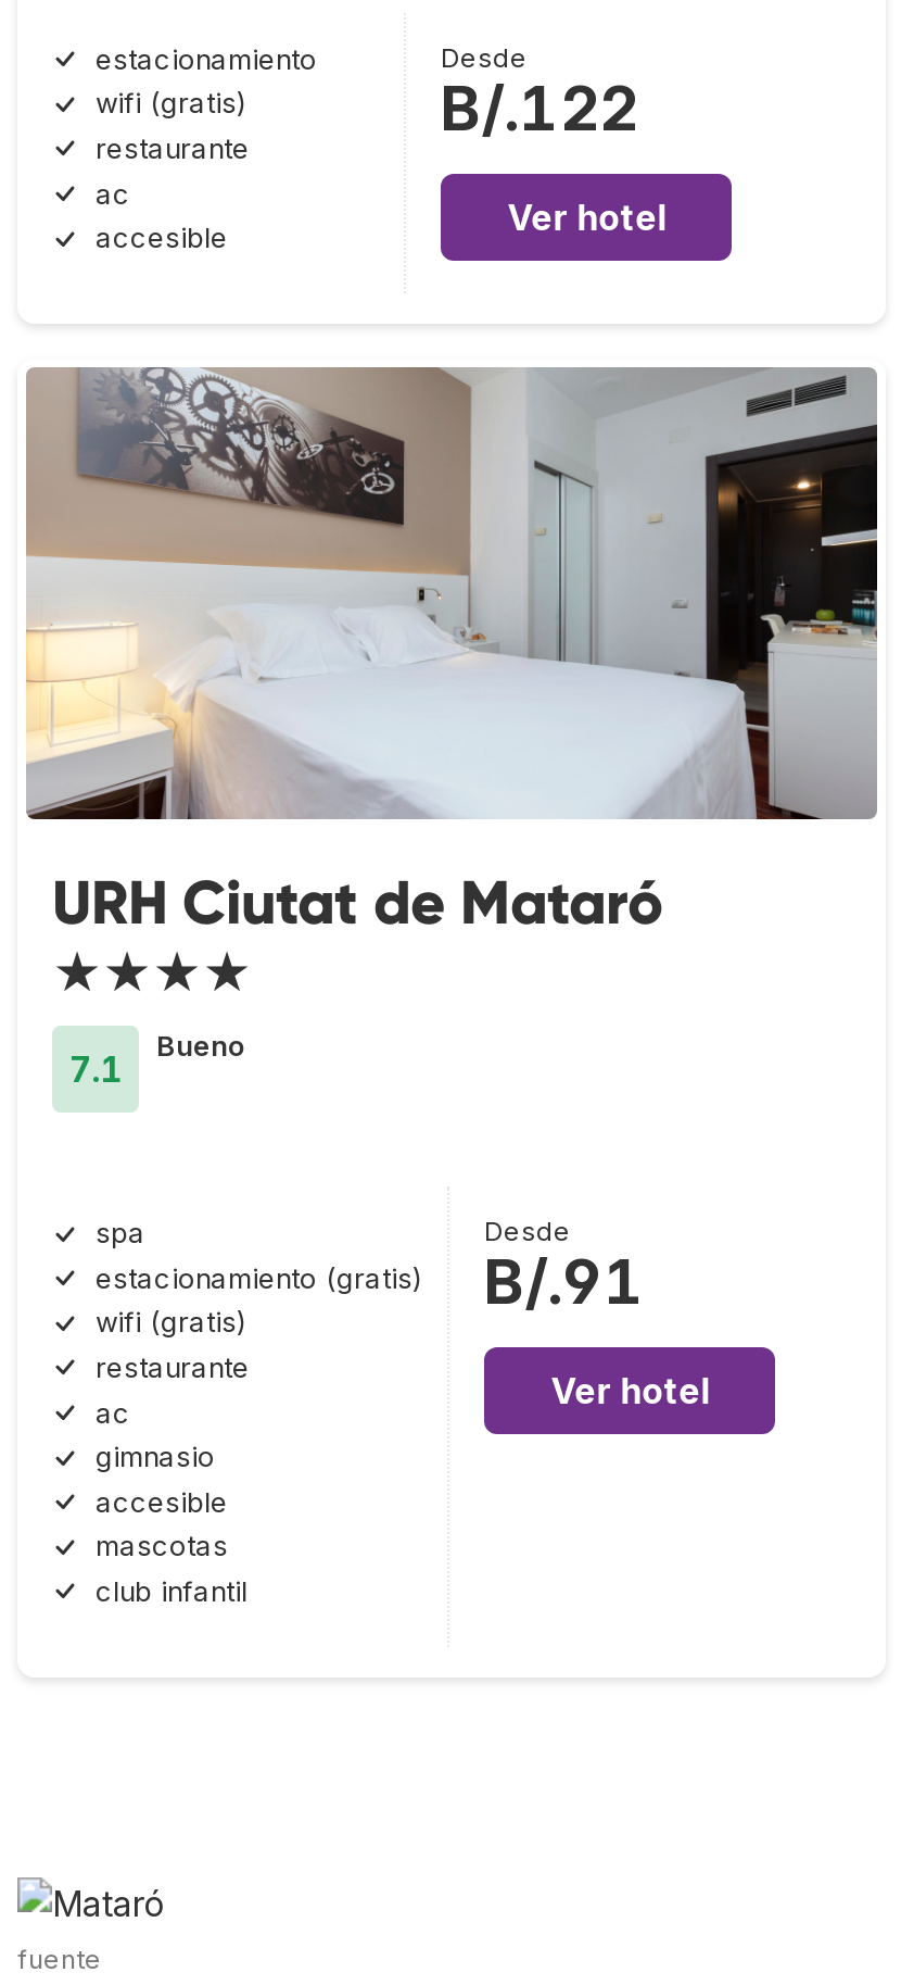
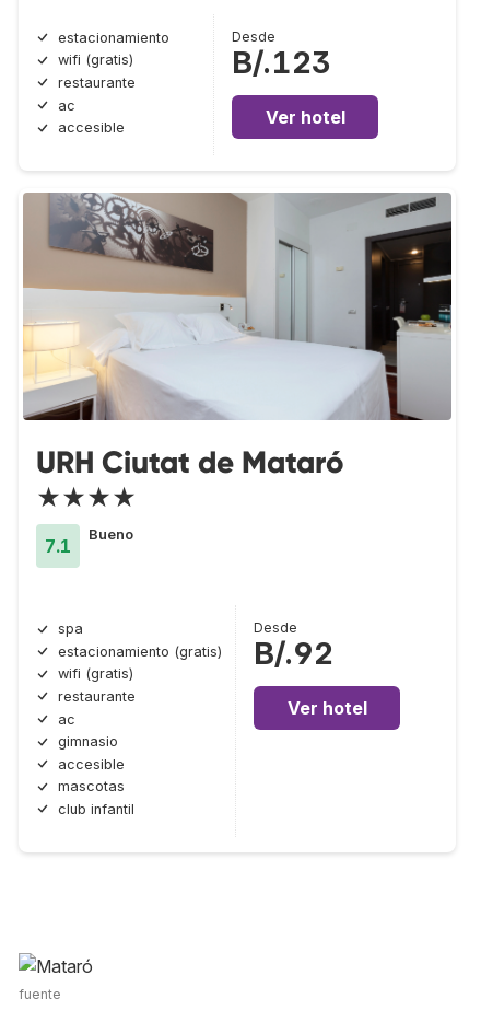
- B/.122
+ B/.123

- estacionamiento (gratis) B/.91
+ estacionamiento (gratis) B/.92
